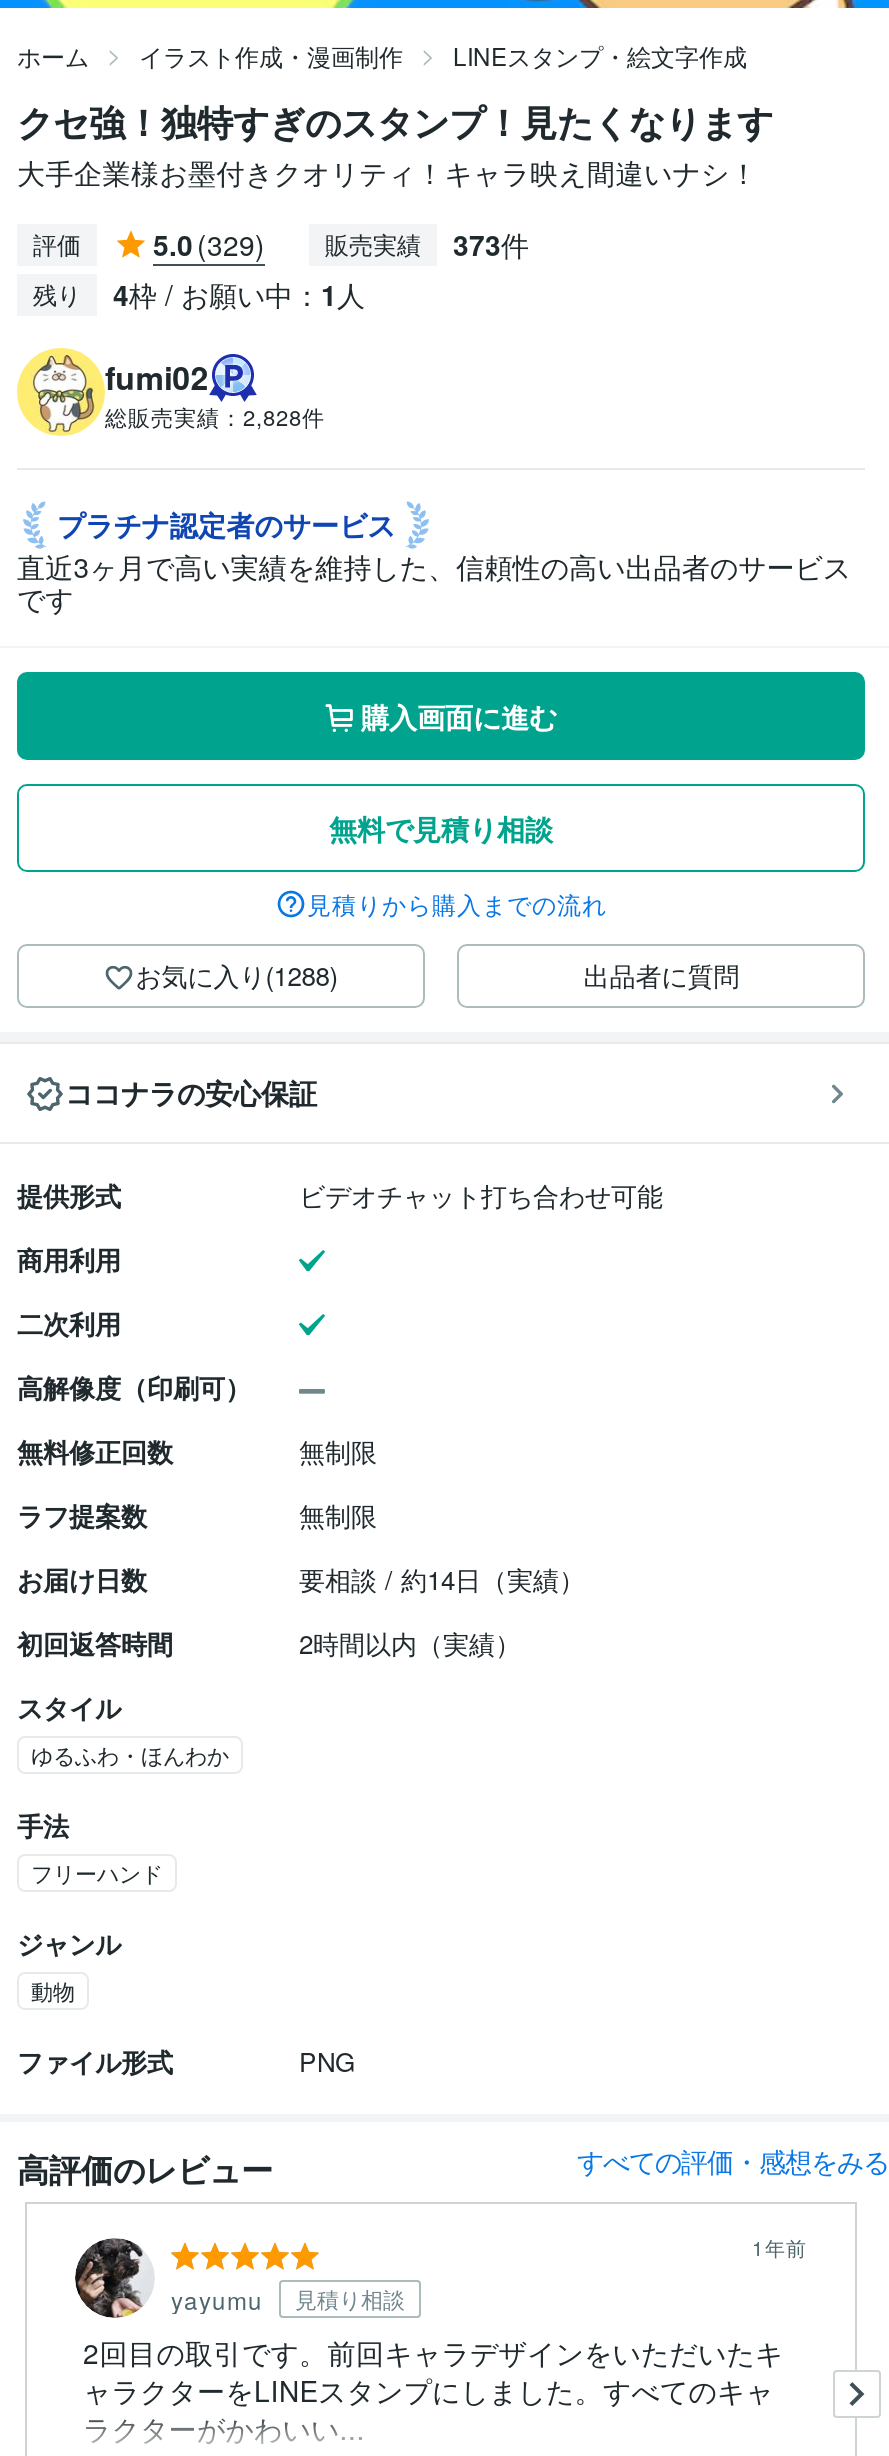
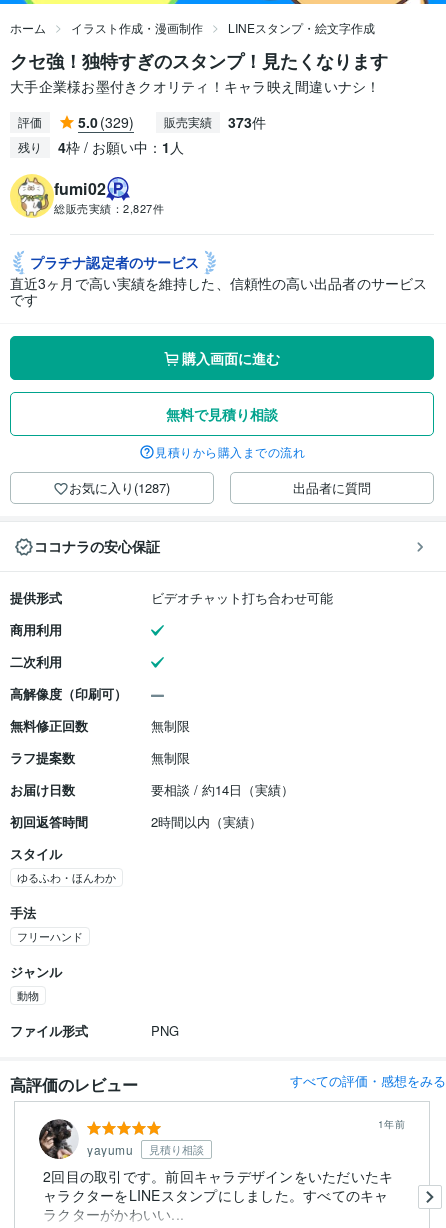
- 総販売実績：2,828件
+ 総販売実績：2,827件

- お気に入り(1288)
+ お気に入り(1287)
